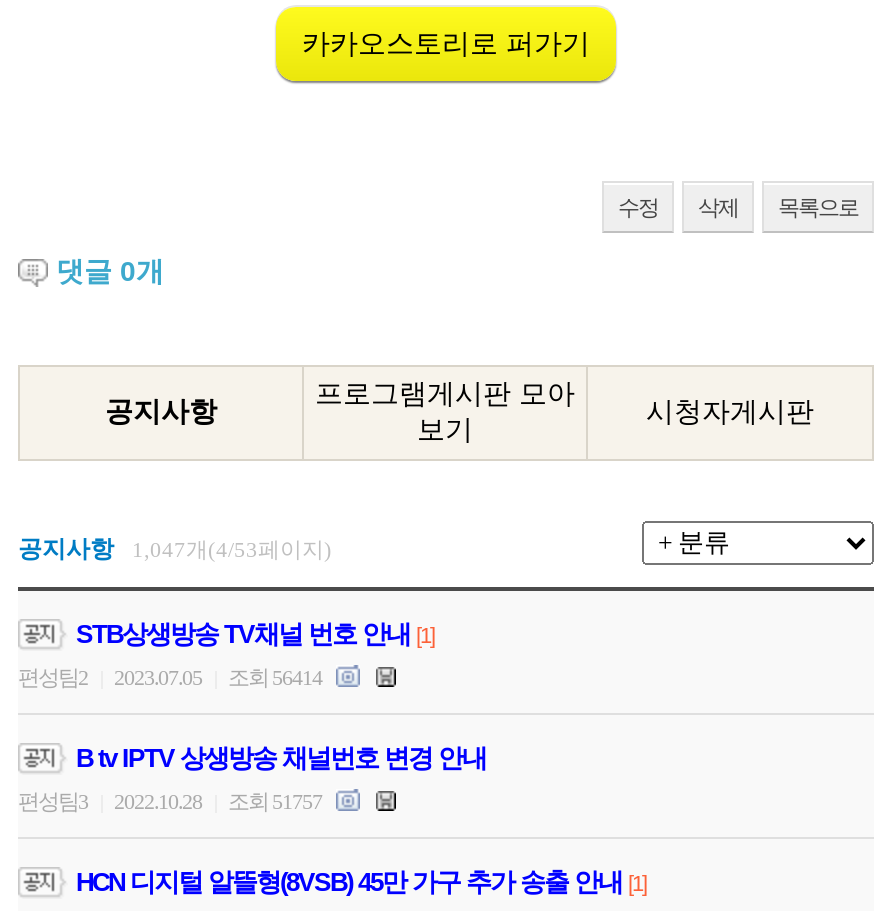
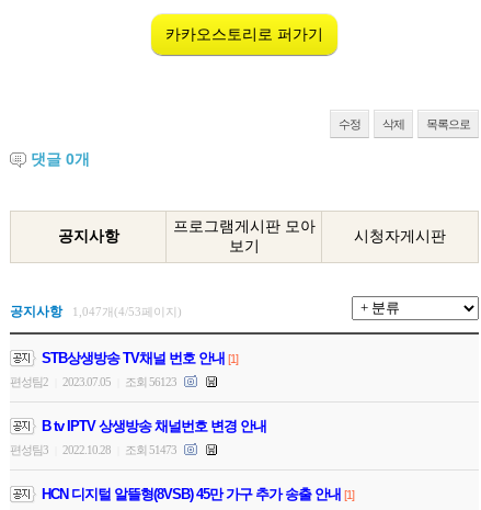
- 편성팀2 2023.07.05 조회 56414
+ 편성팀2 2023.07.05 조회 56123

- 편성팀3 2022.10.28 조회 51757
+ 편성팀3 2022.10.28 조회 51473
